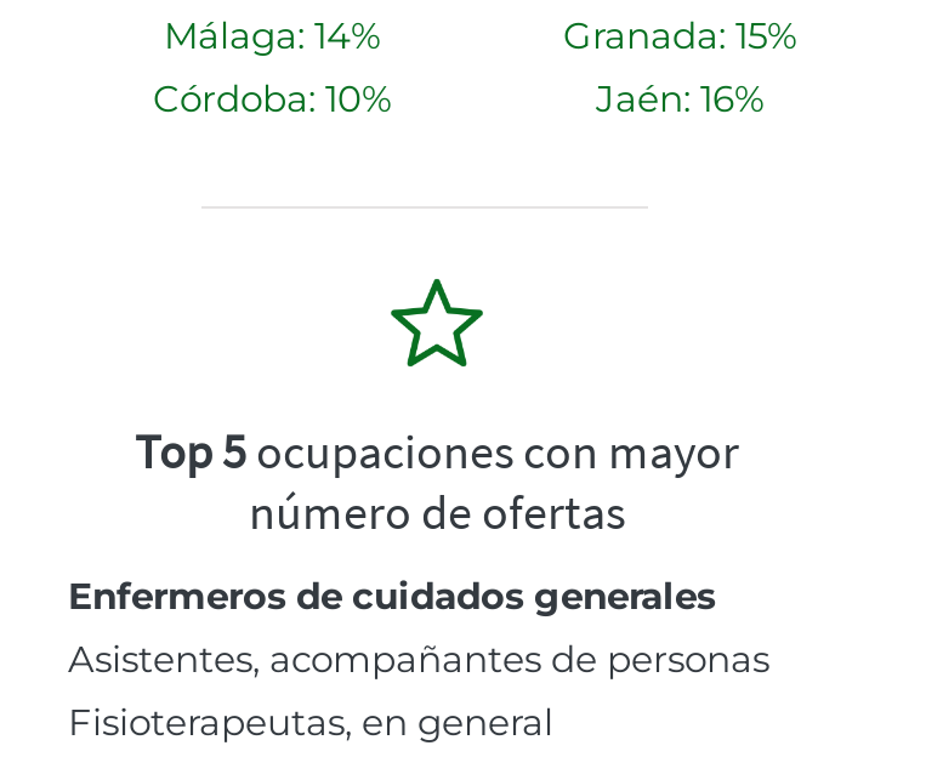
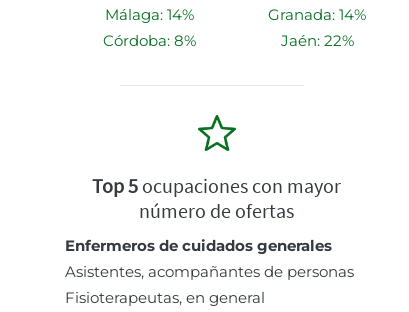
- Granada: 15%
+ Granada: 14%

- Córdoba: 10%
+ Córdoba: 8%

- Jaén: 16%
+ Jaén: 22%
